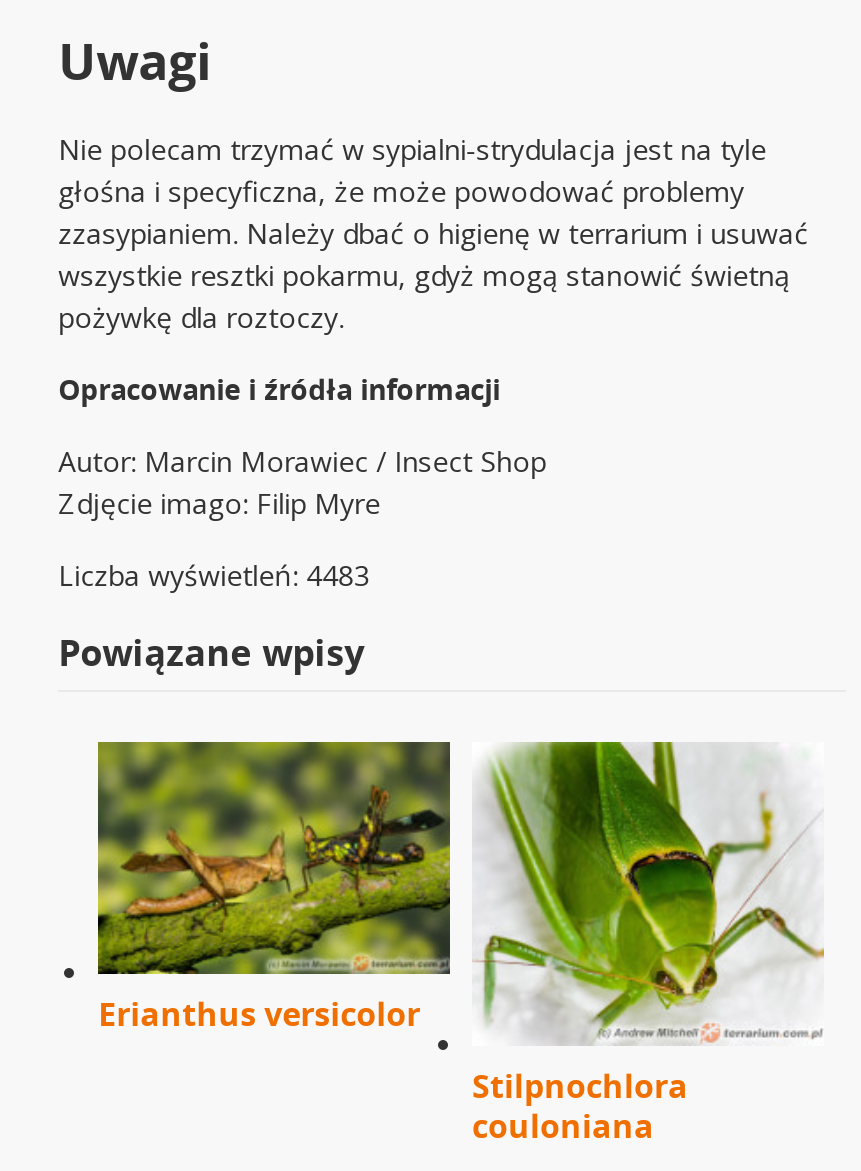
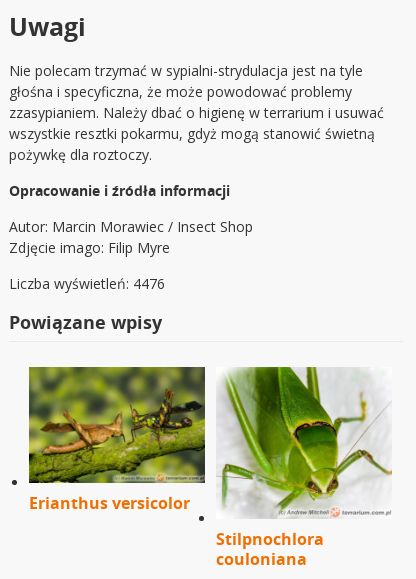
- Liczba wyświetleń: 4483
+ Liczba wyświetleń: 4476
